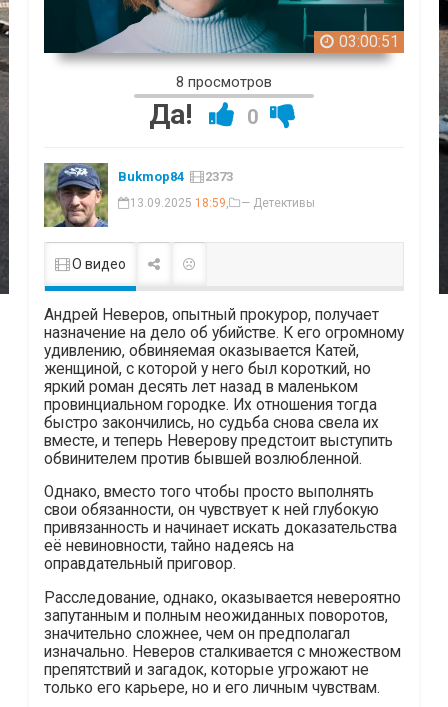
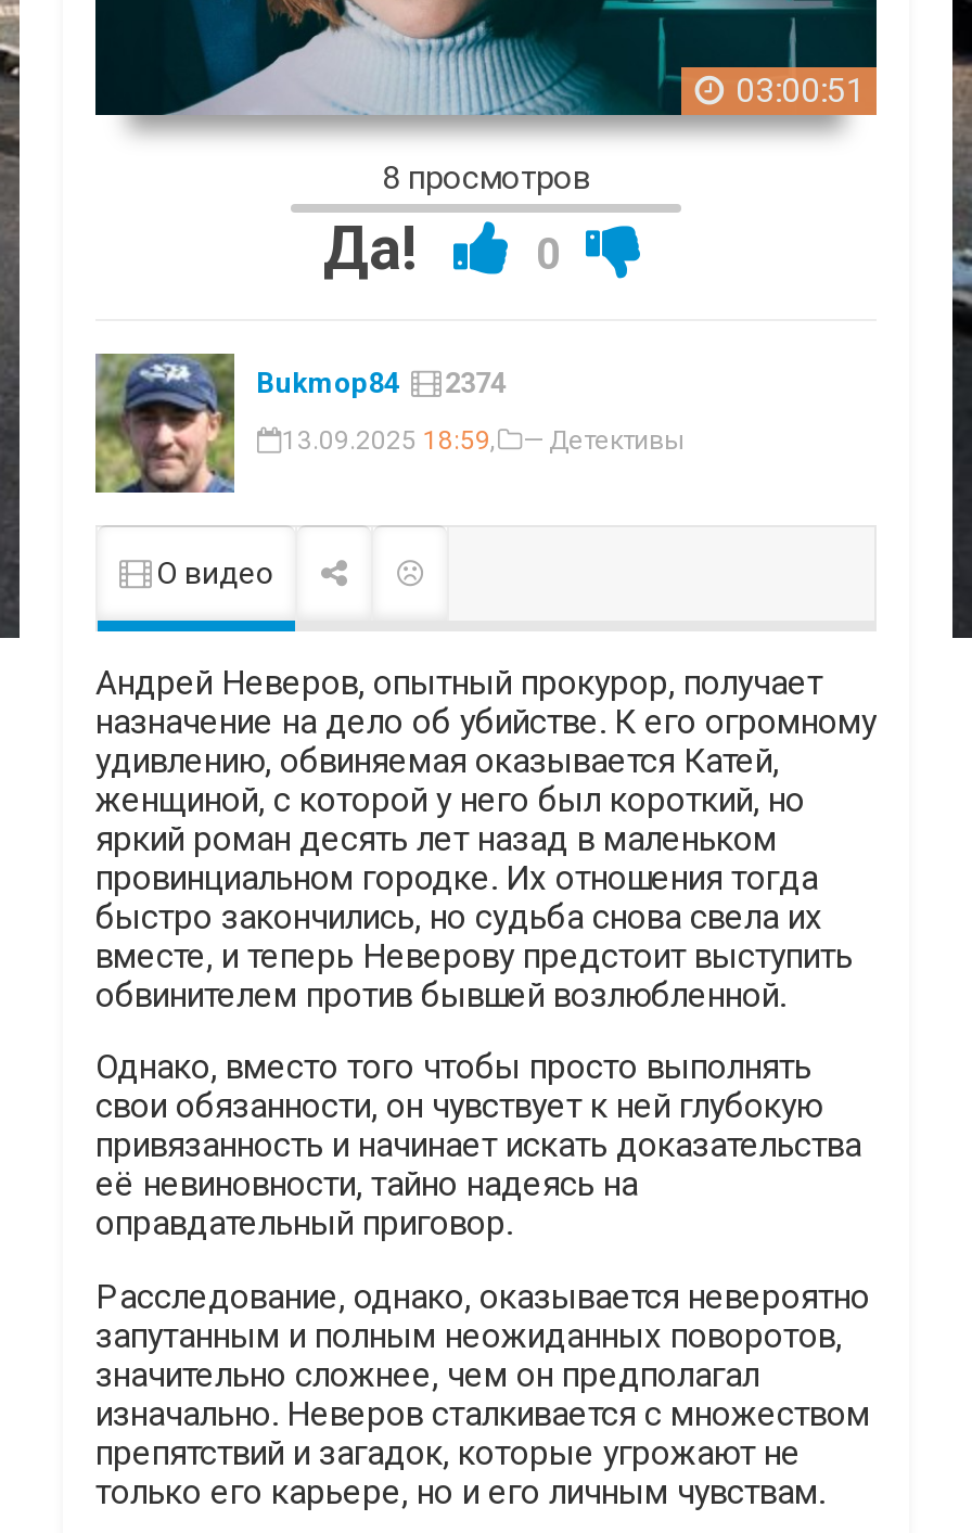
- Bukmop84 2373
+ Bukmop84 2374
